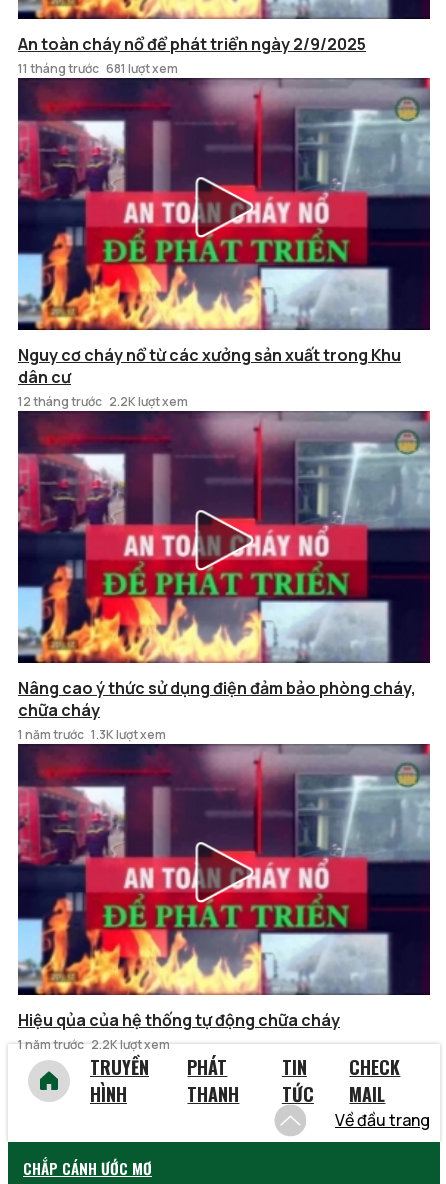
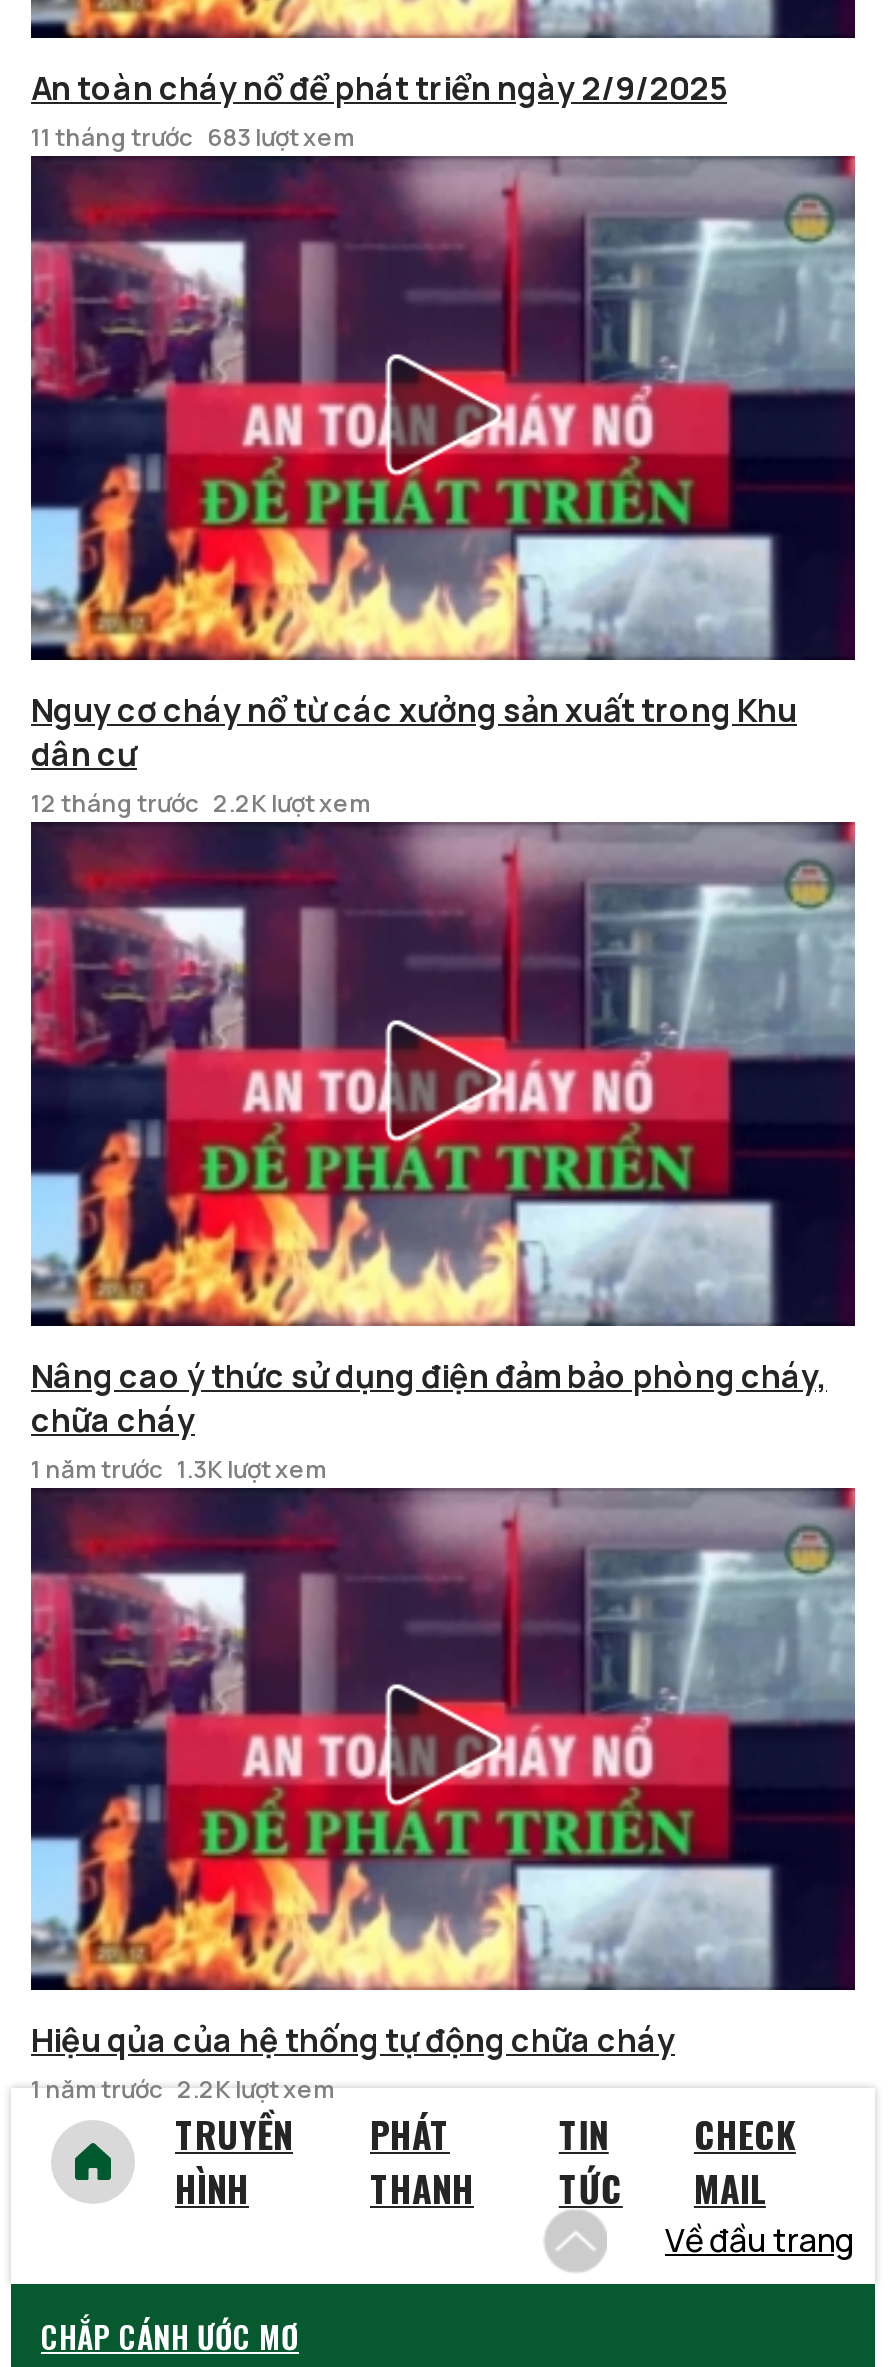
- 11 tháng trước 681 lượt xem
+ 11 tháng trước 683 lượt xem
